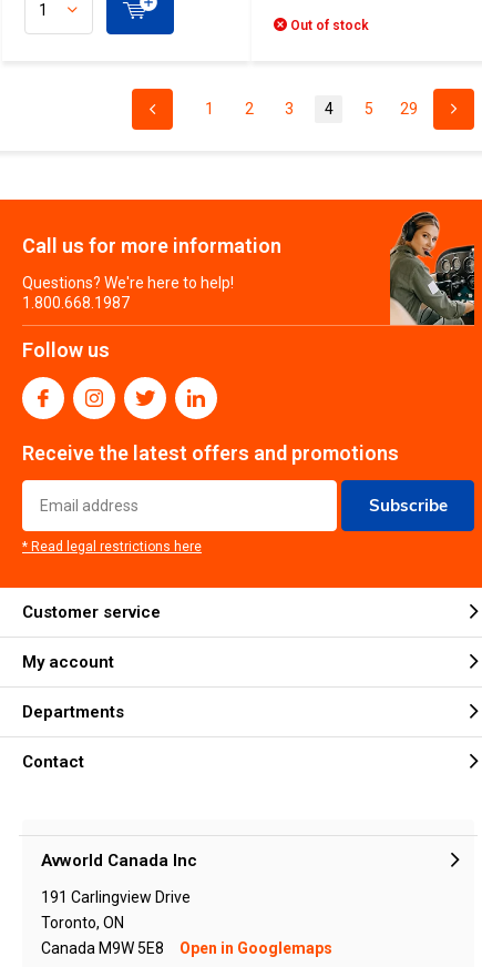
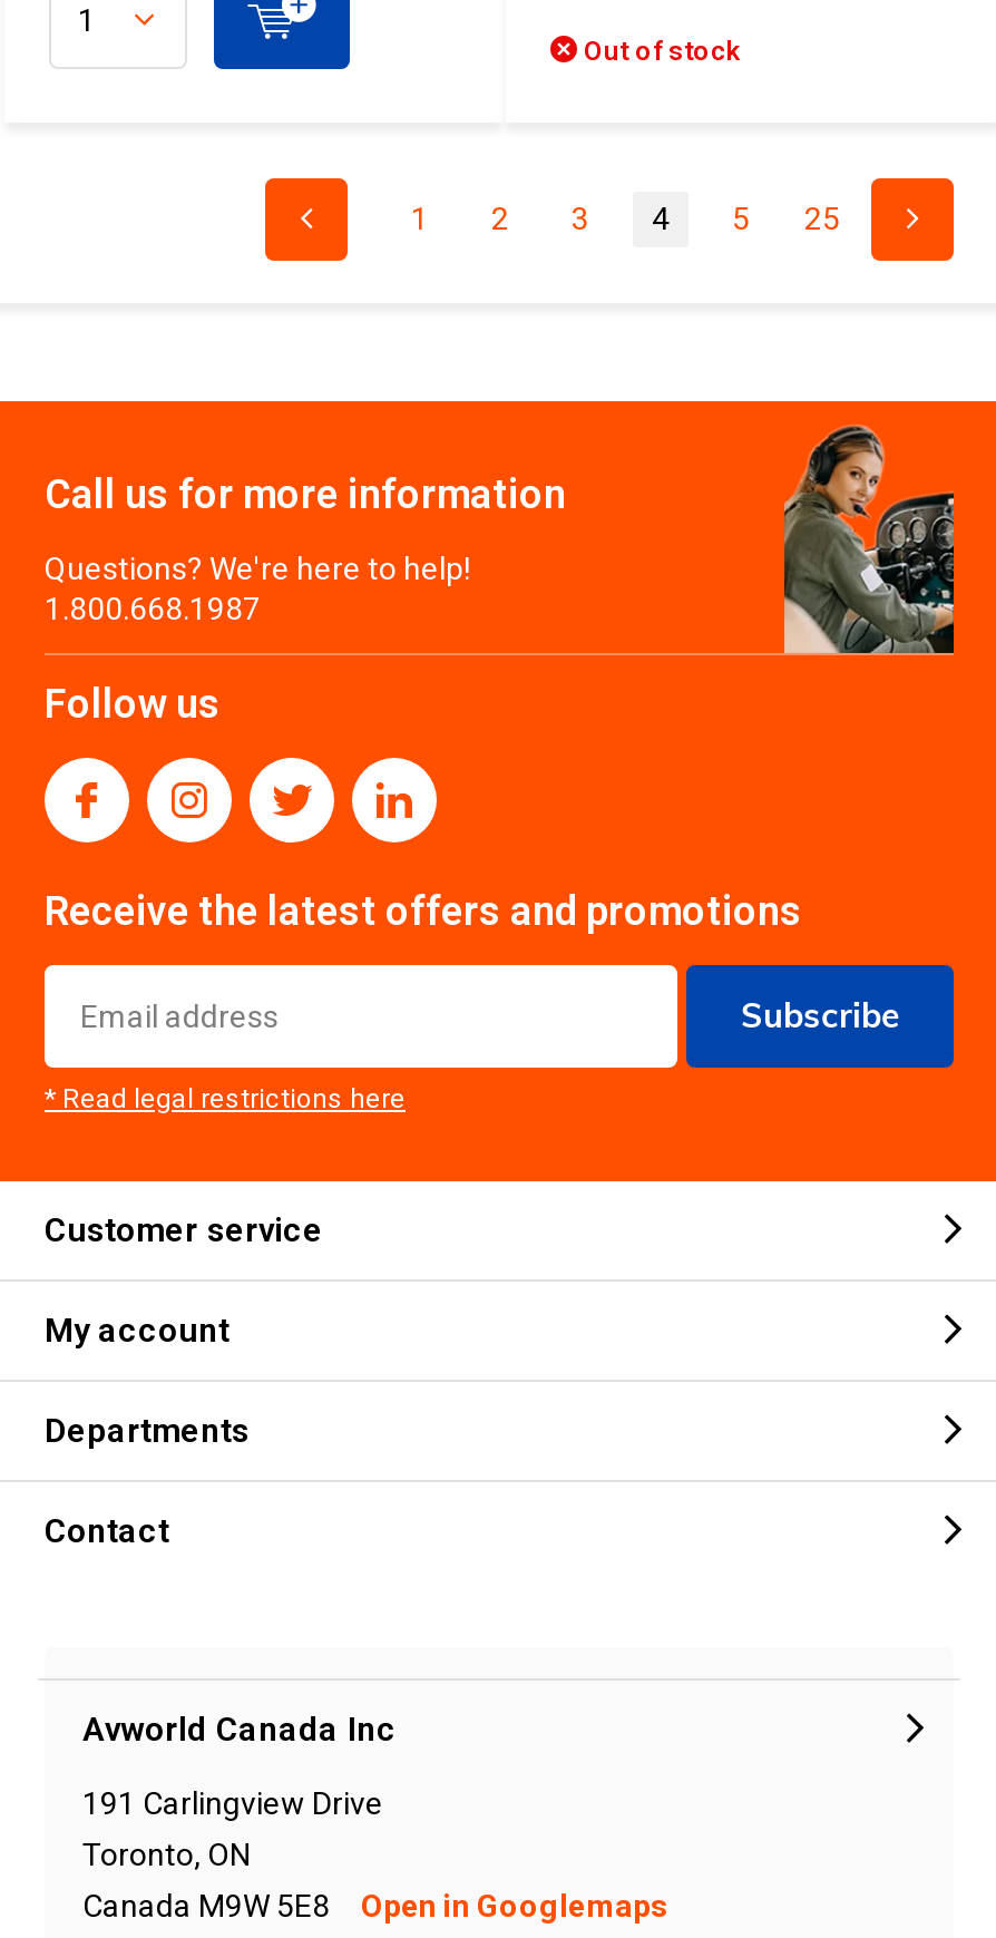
- 1 2 3 4 5 29
+ 1 2 3 4 5 25
